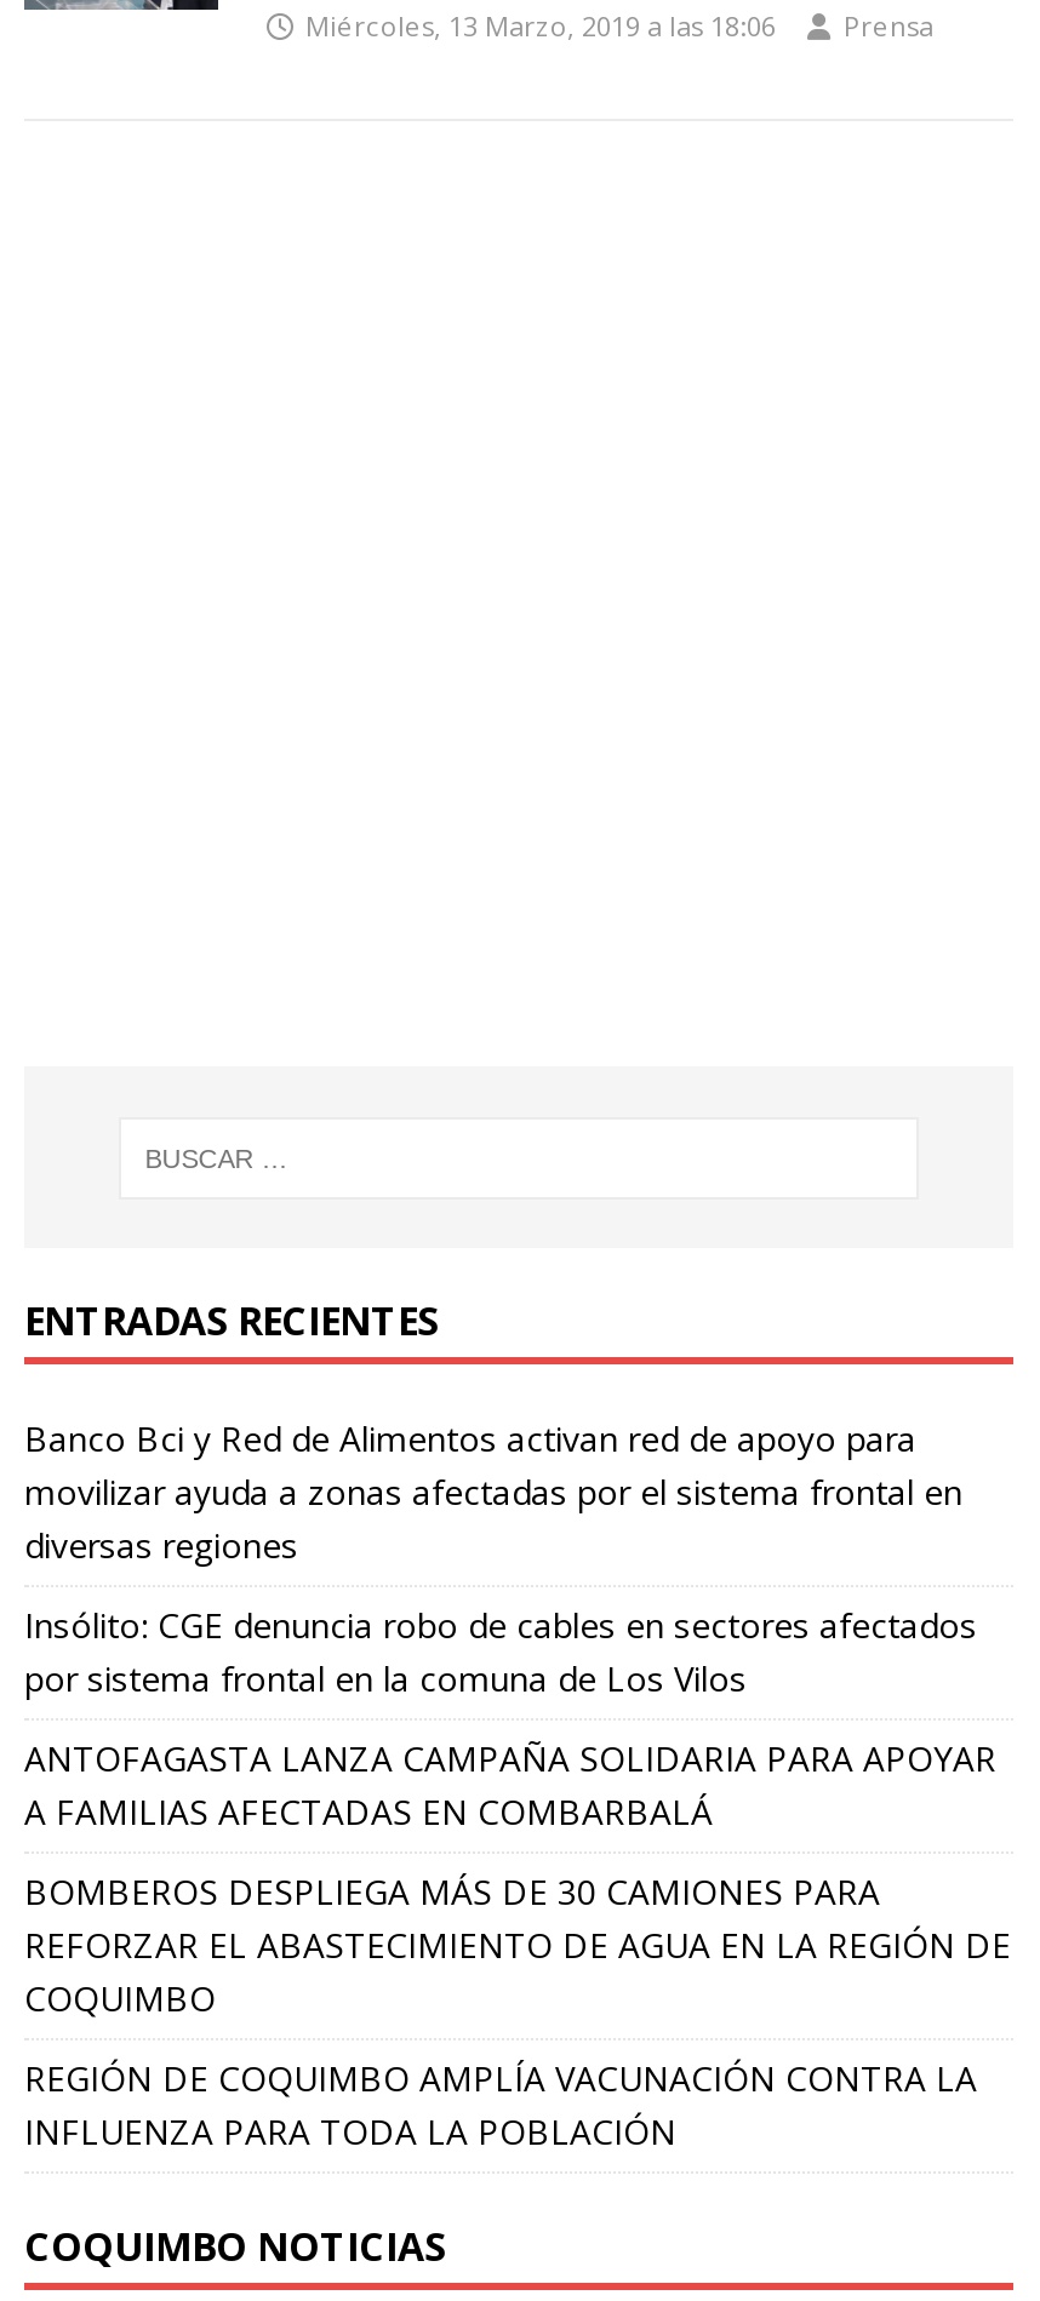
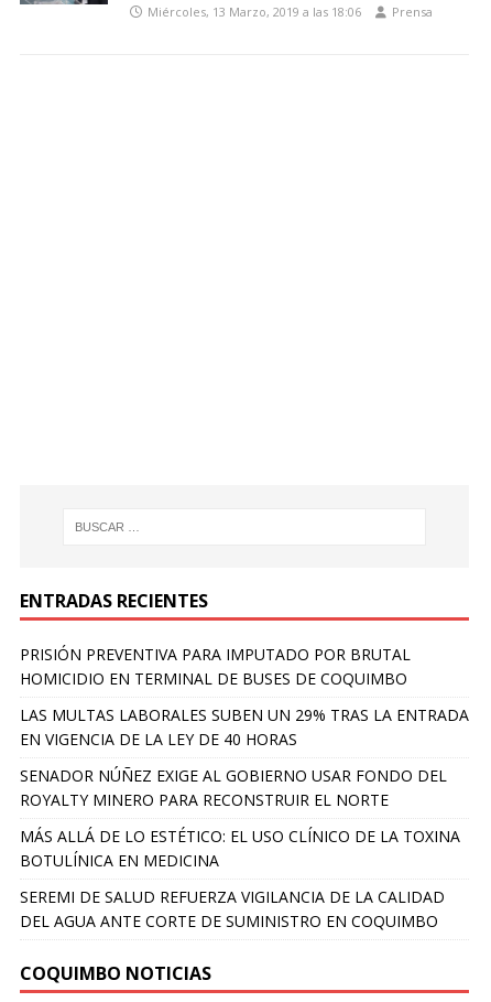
- Banco Bci y Red de Alimentos activan red de apoyo para
- movilizar ayuda a zonas afectadas por el sistema frontal en
- diversas regiones
+ PRISIÓN PREVENTIVA PARA IMPUTADO POR BRUTAL
+ HOMICIDIO EN TERMINAL DE BUSES DE COQUIMBO

- Insólito: CGE denuncia robo de cables en sectores afectados
- por sistema frontal en la comuna de Los Vilos
+ LAS MULTAS LABORALES SUBEN UN 29% TRAS LA ENTRADA
+ EN VIGENCIA DE LA LEY DE 40 HORAS

- ANTOFAGASTA LANZA CAMPAÑA SOLIDARIA PARA APOYAR
- A FAMILIAS AFECTADAS EN COMBARBALÁ
+ SENADOR NÚÑEZ EXIGE AL GOBIERNO USAR FONDO DEL
+ ROYALTY MINERO PARA RECONSTRUIR EL NORTE

- BOMBEROS DESPLIEGA MÁS DE 30 CAMIONES PARA
- REFORZAR EL ABASTECIMIENTO DE AGUA EN LA REGIÓN DE
- COQUIMBO
+ MÁS ALLÁ DE LO ESTÉTICO: EL USO CLÍNICO DE LA TOXINA
+ BOTULÍNICA EN MEDICINA

- REGIÓN DE COQUIMBO AMPLÍA VACUNACIÓN CONTRA LA
- INFLUENZA PARA TODA LA POBLACIÓN
+ SEREMI DE SALUD REFUERZA VIGILANCIA DE LA CALIDAD
+ DEL AGUA ANTE CORTE DE SUMINISTRO EN COQUIMBO
